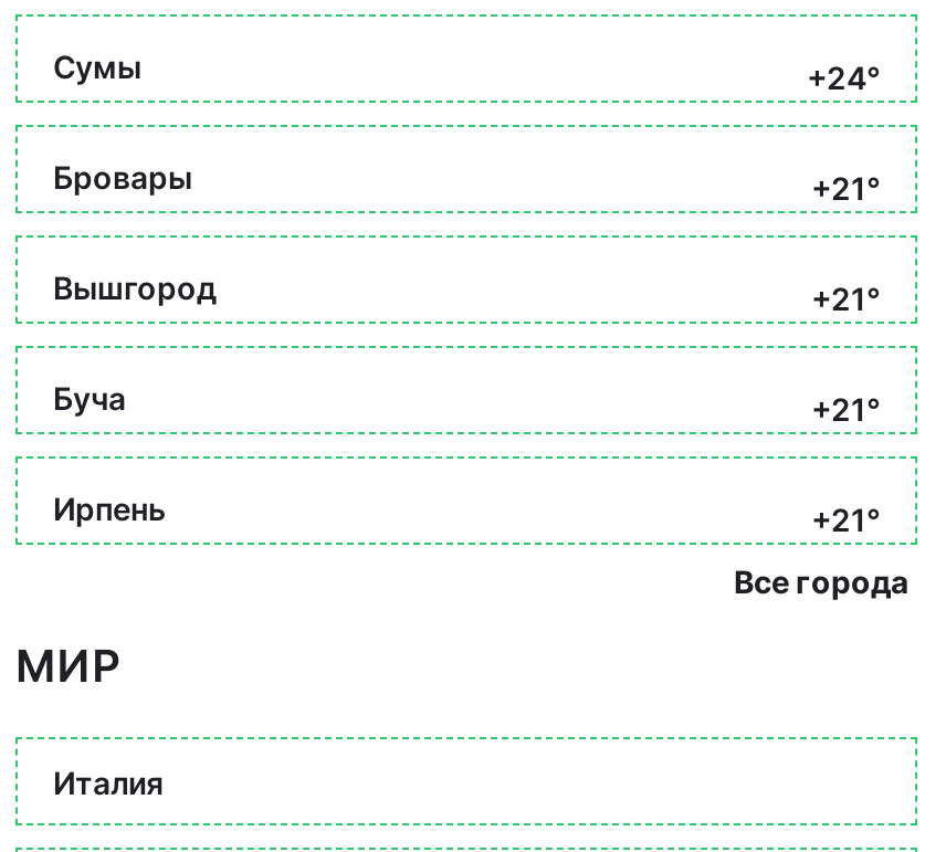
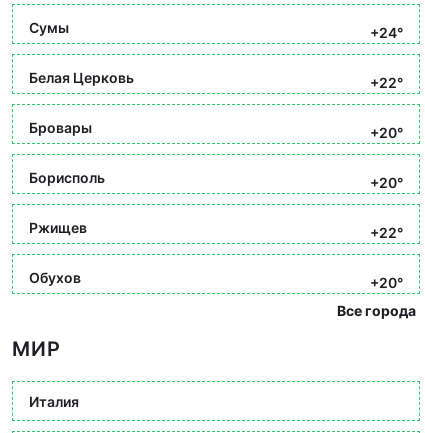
+ Белая Церковь
+ +22°

- +21°
+ +20°

- Вышгород
- +21°
+ Борисполь
+ +20°

- Буча
- +21°
+ Ржищев
+ +22°

- Ирпень
- +21°
+ Обухов
+ +20°
